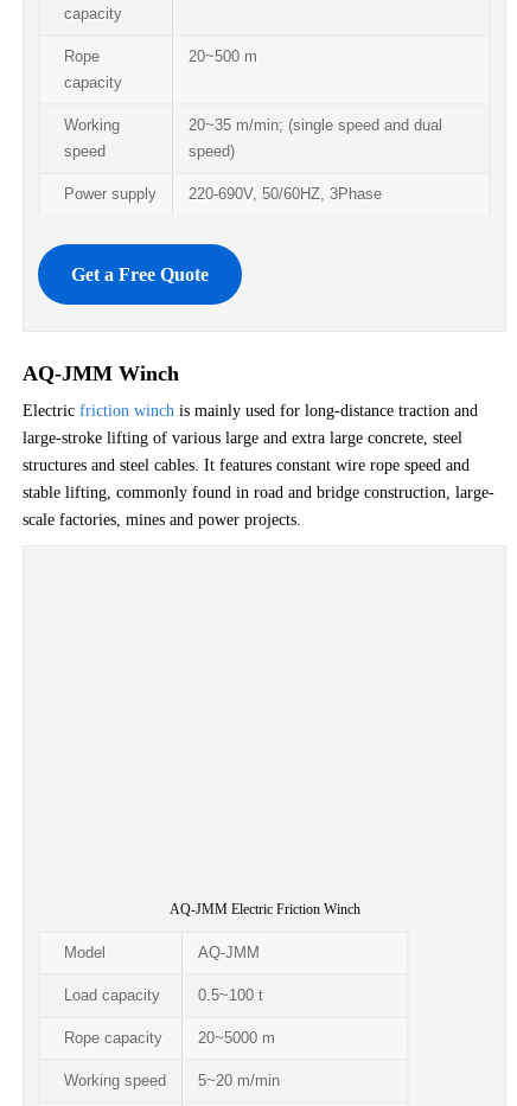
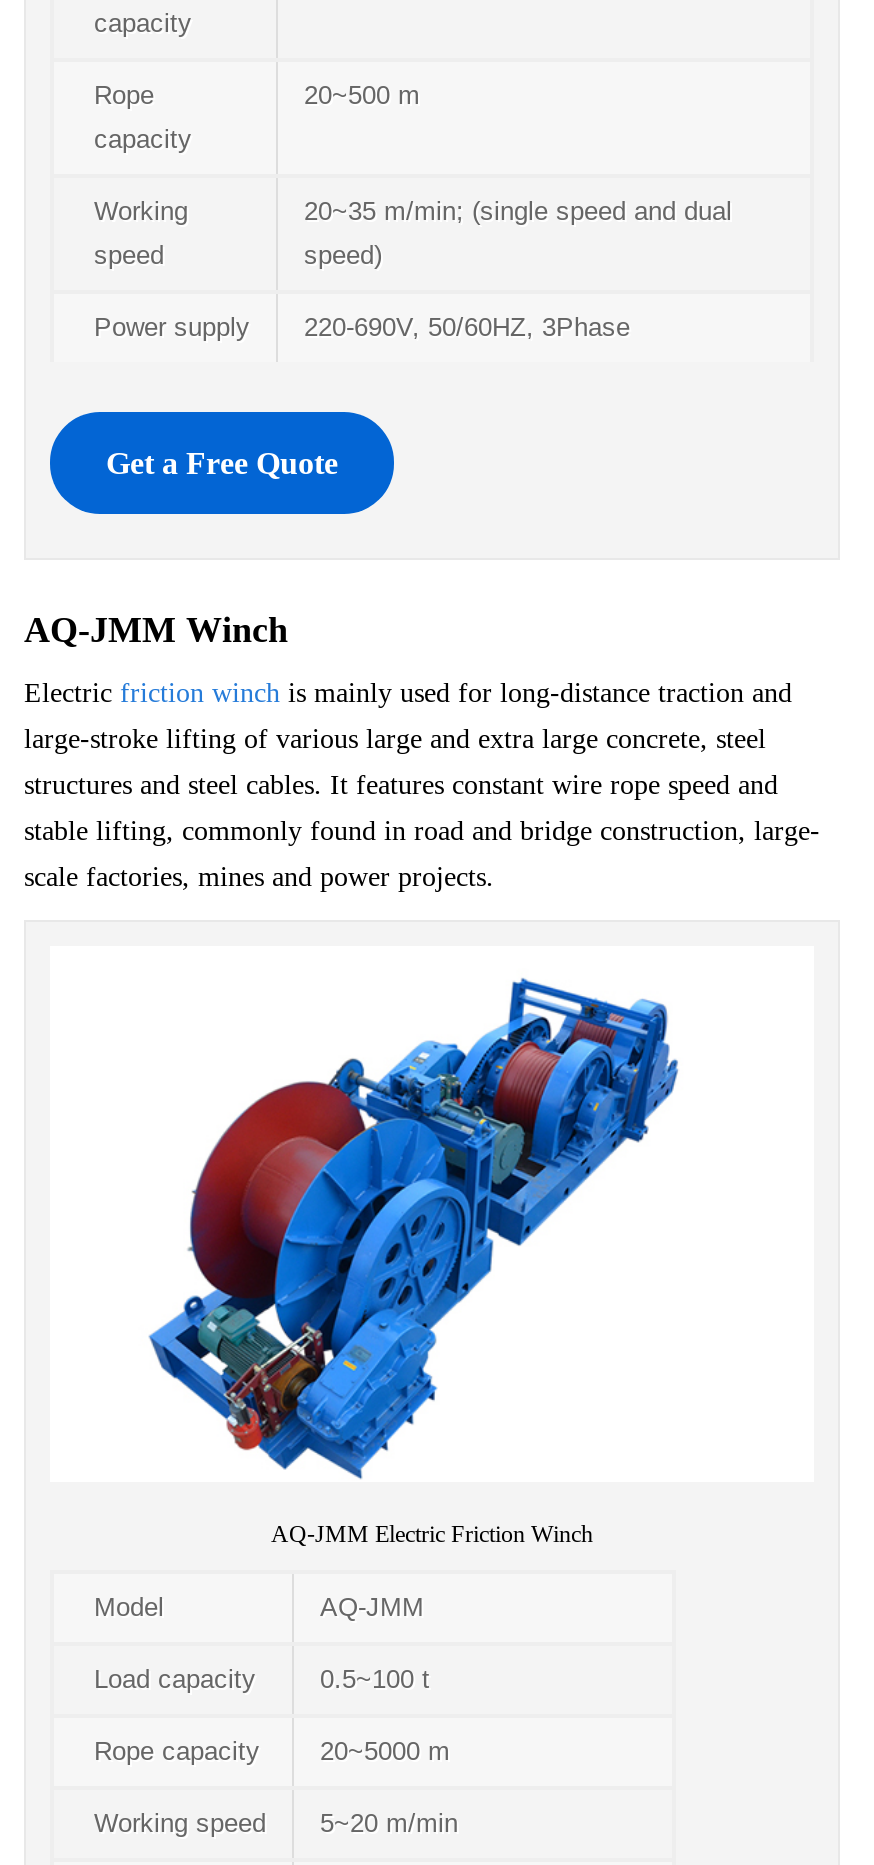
+ [image]
